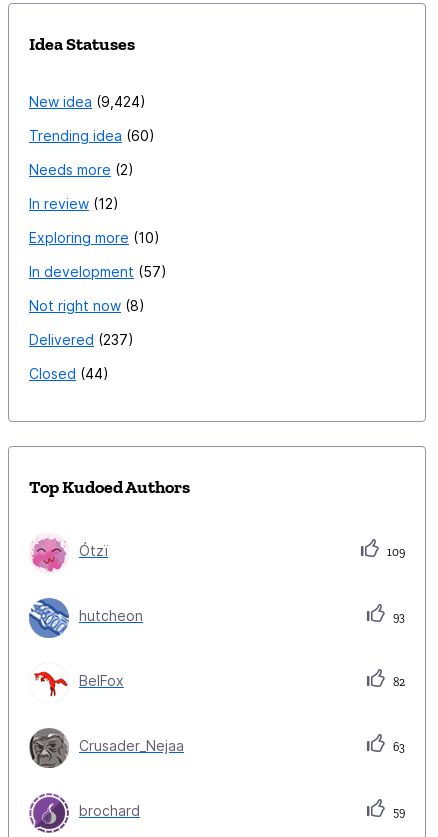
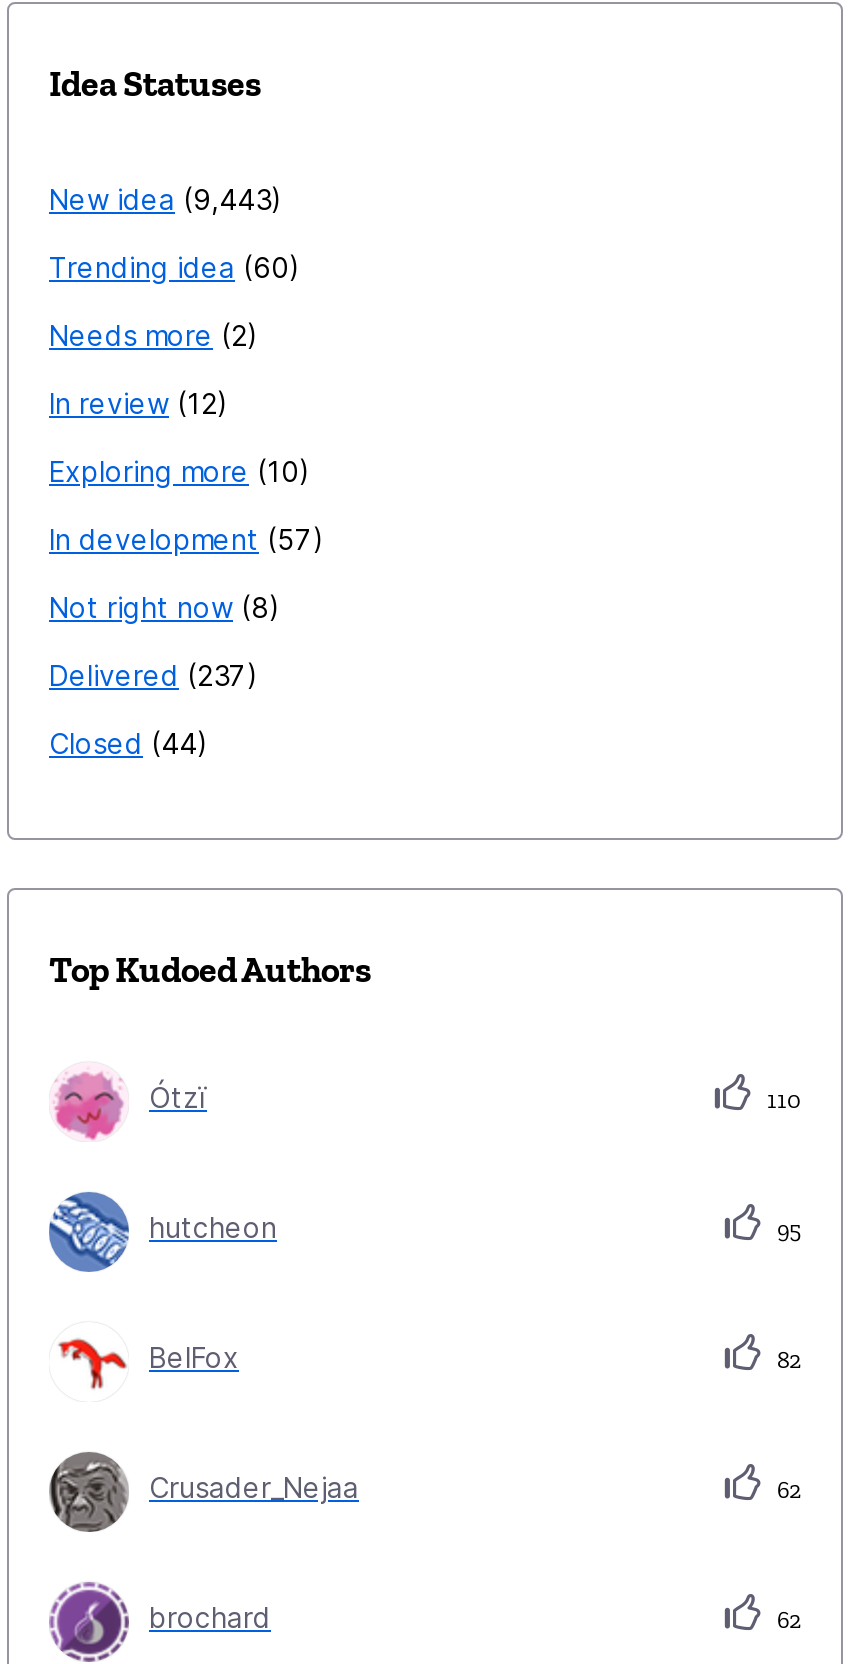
- New idea 9,424
+ New idea 9,443

- 109
+ 110

- 93
+ 95

- 63
+ 62

- 59
+ 62
